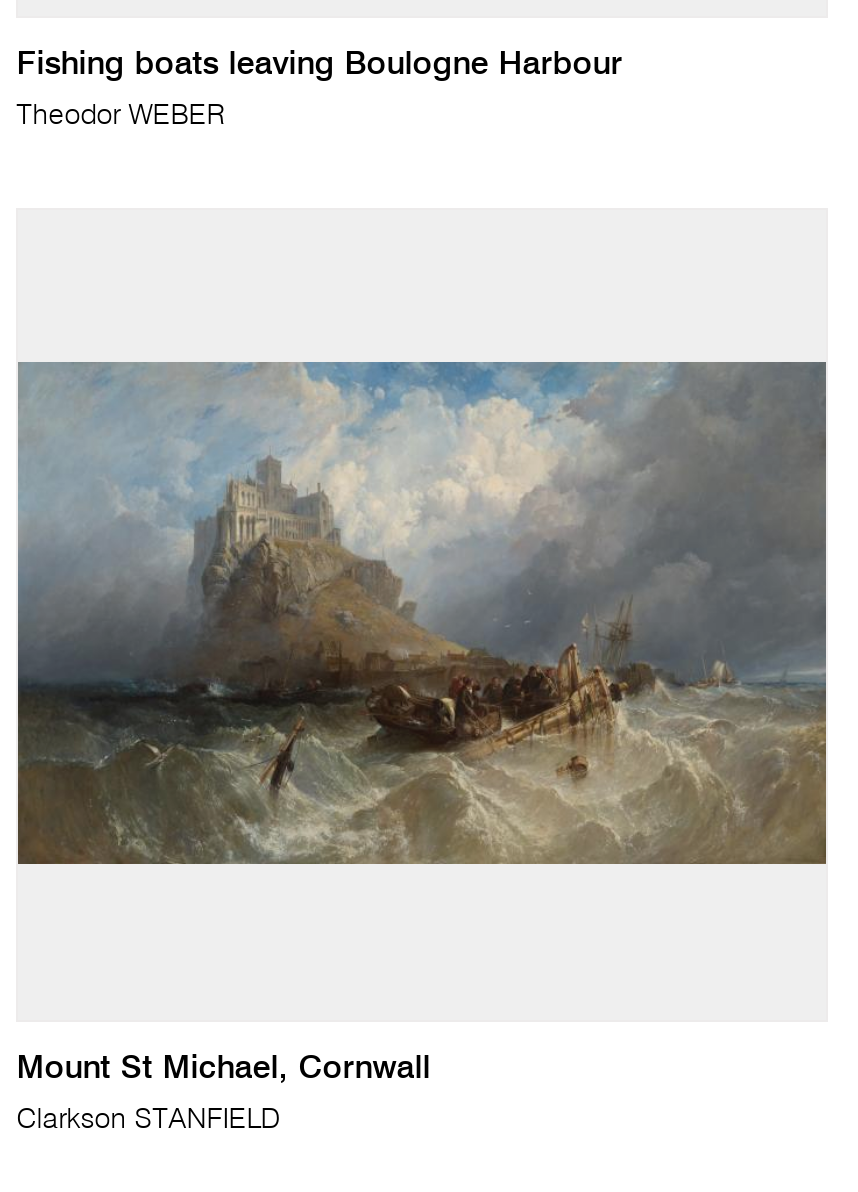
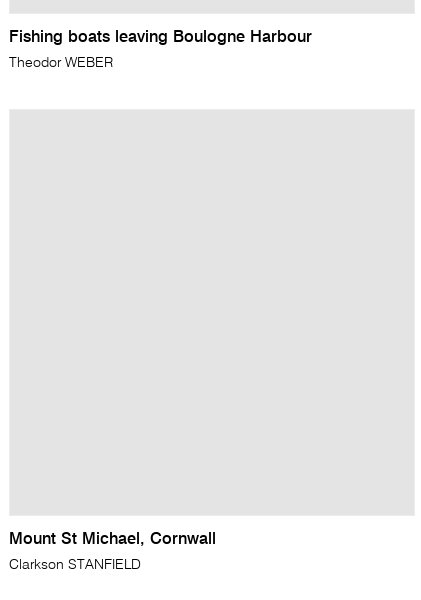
- [image]
